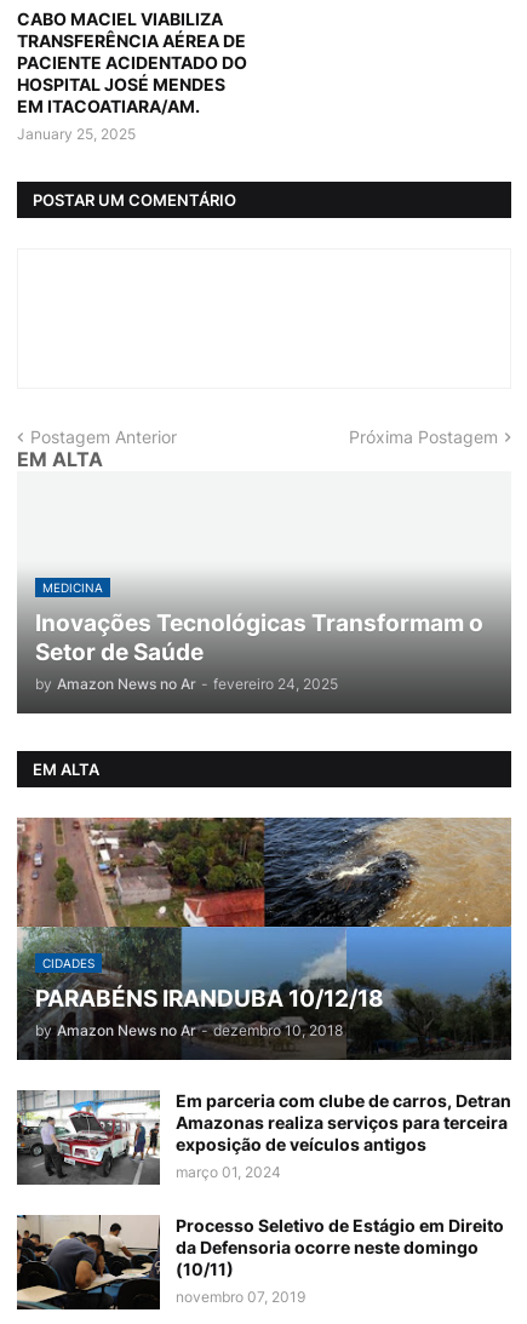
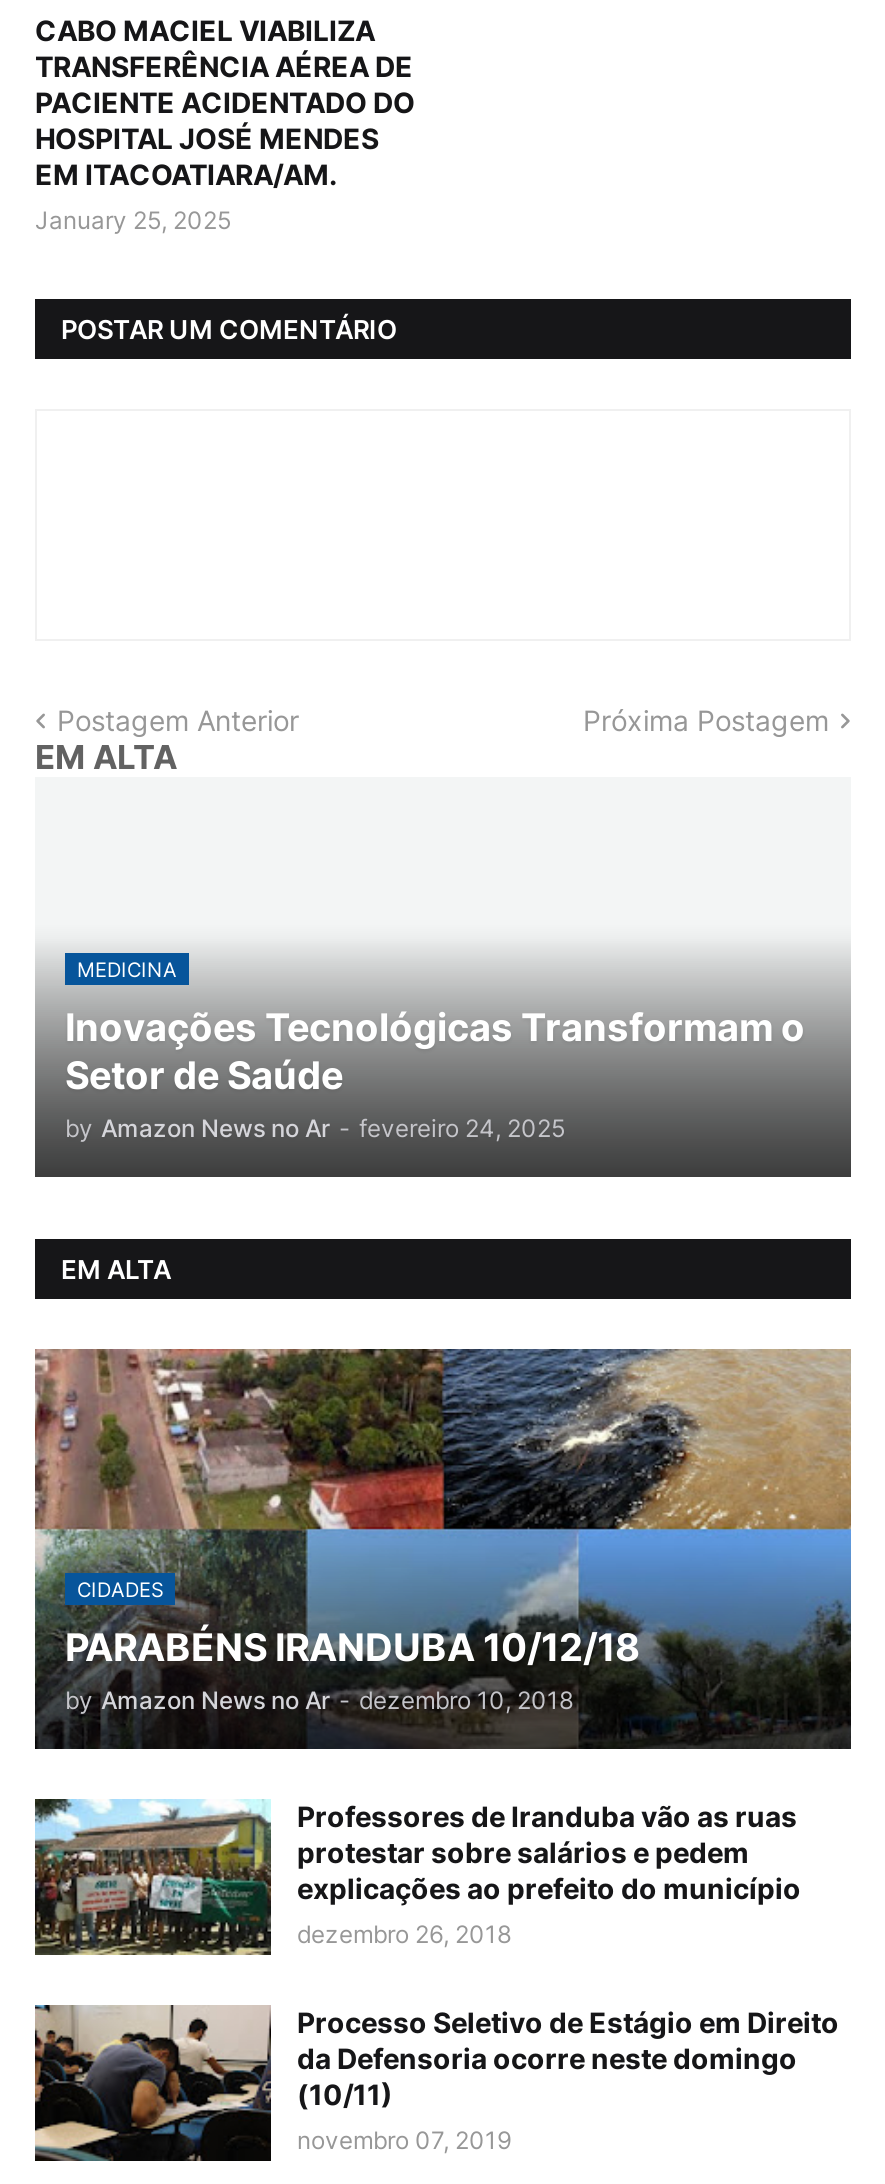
- [image]
- Em parceria com clube de carros, Detran
- Amazonas realiza serviços para terceira
- exposição de veículos antigos
- março 01, 2024
+ [image]
+ Professores de Iranduba vão as ruas
+ protestar sobre salários e pedem
+ explicações ao prefeito do município
+ dezembro 26, 2018
